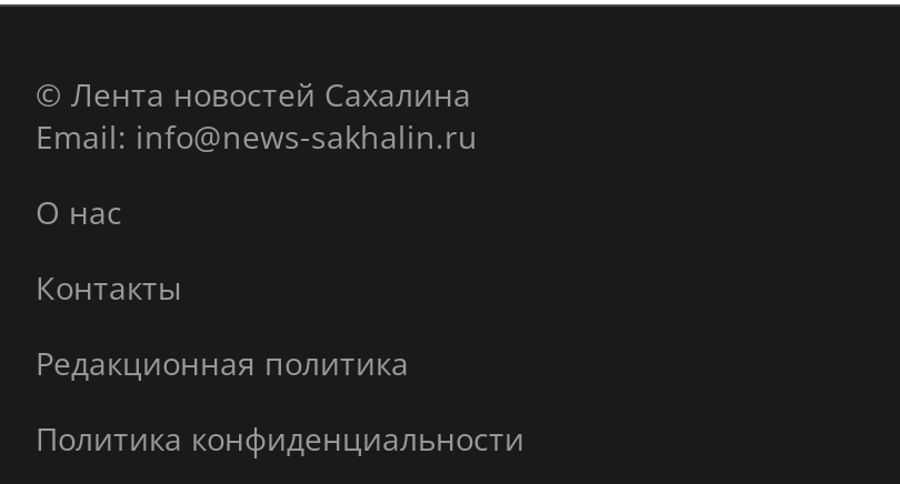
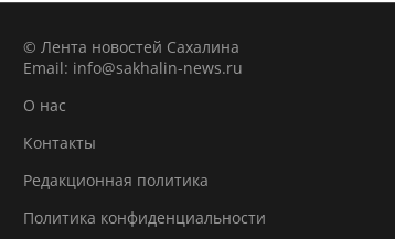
- Email: info@news-sakhalin.ru
+ Email: info@sakhalin-news.ru
